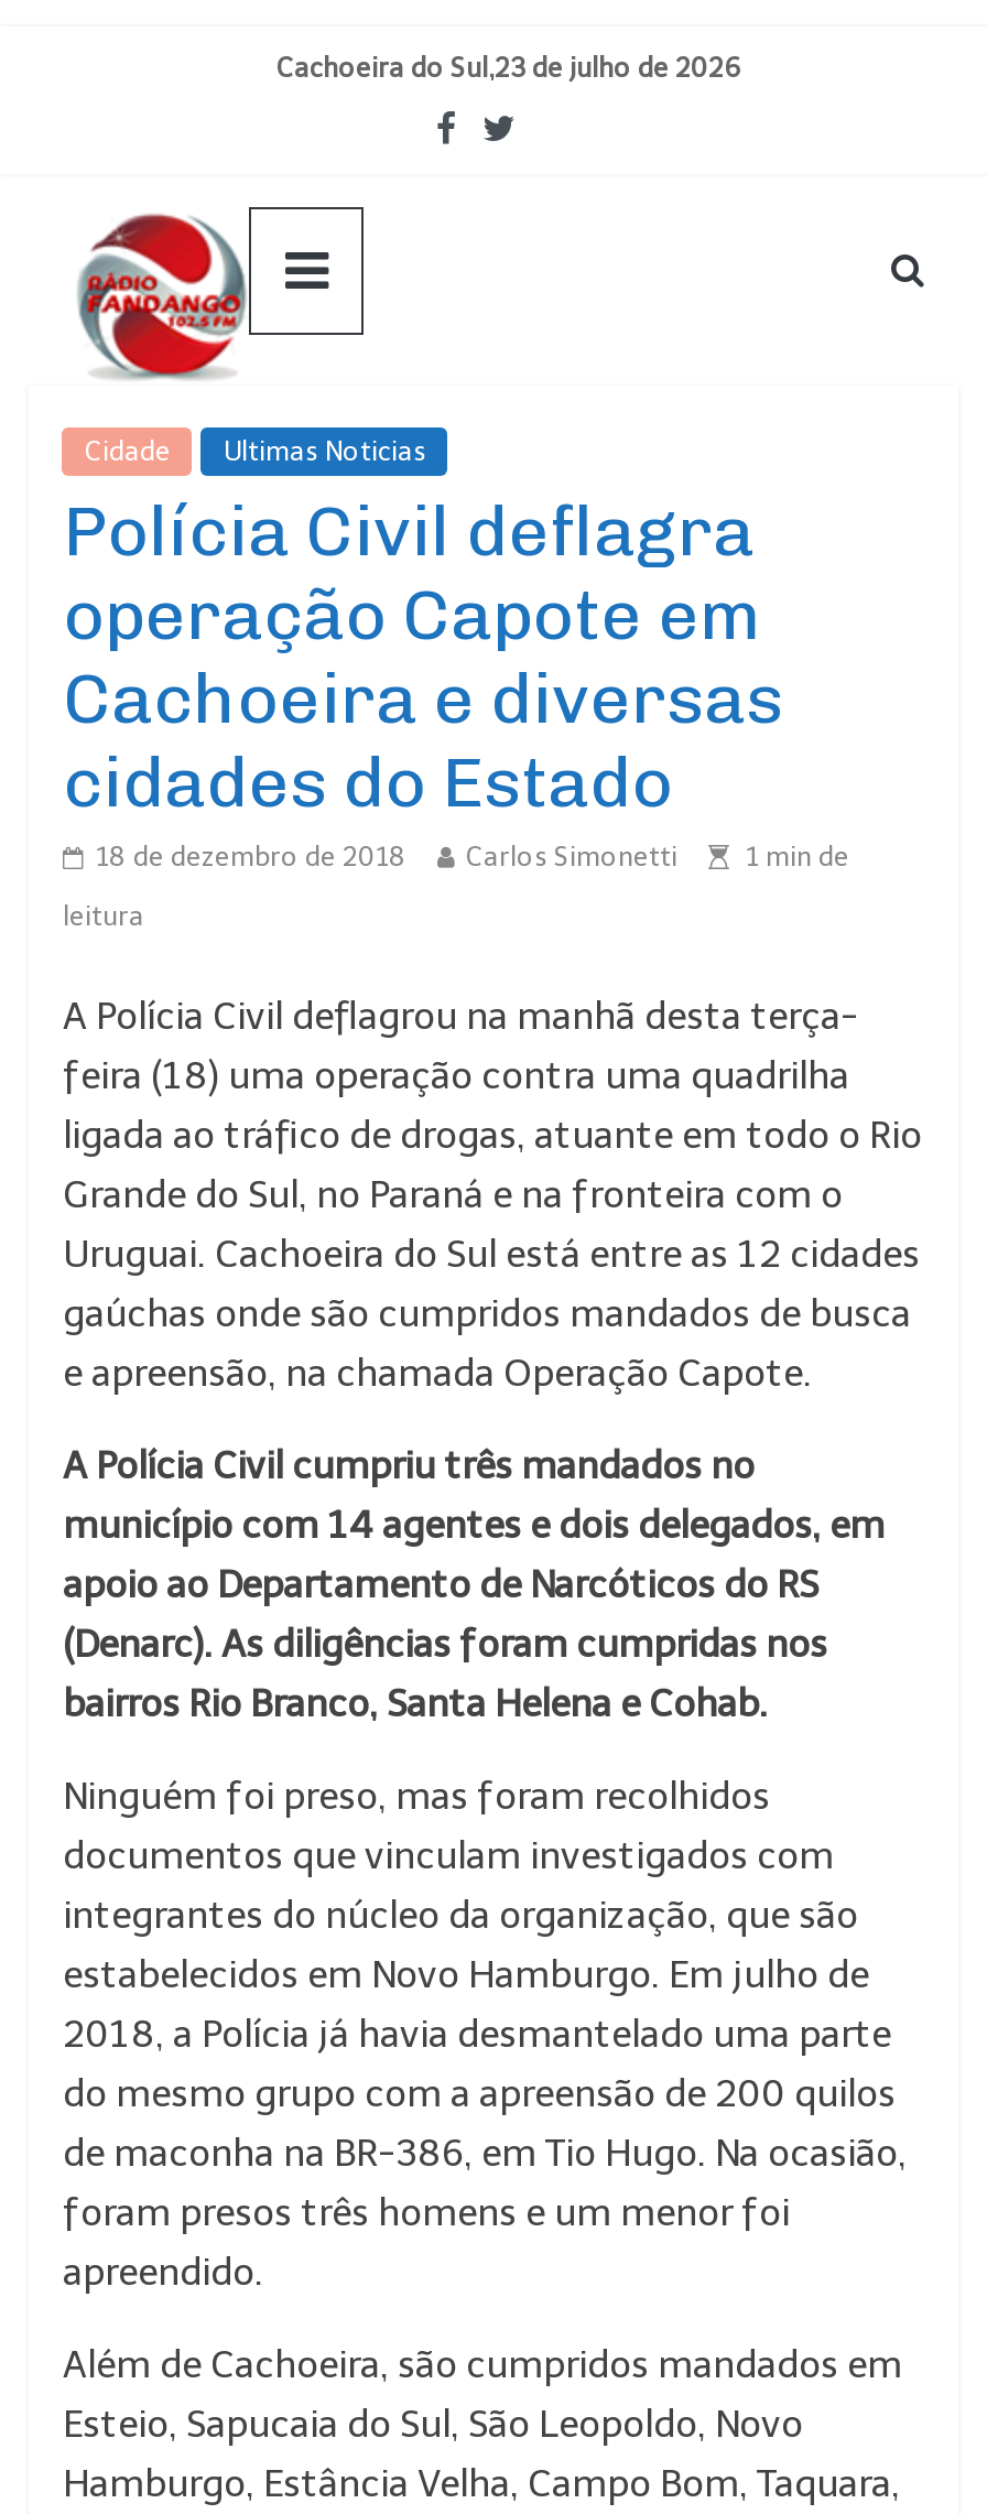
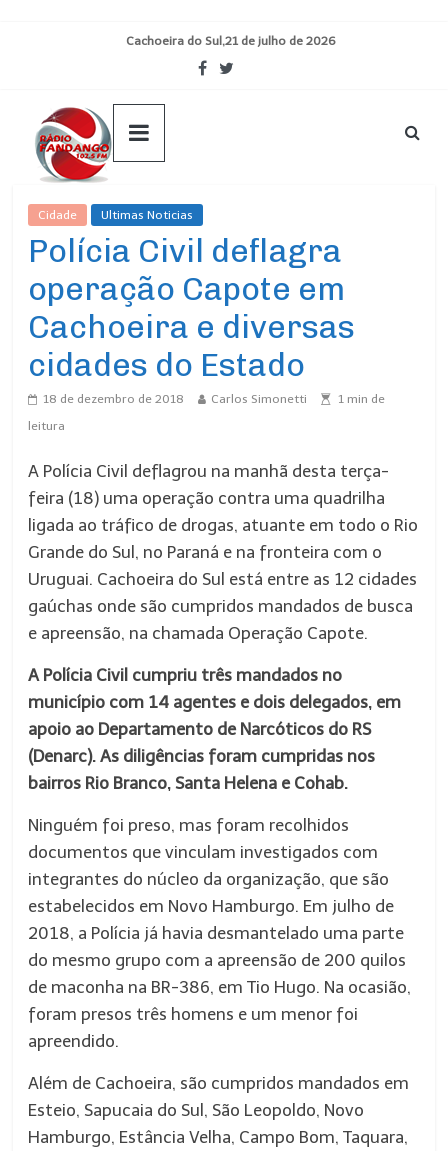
- Cachoeira do Sul,23 de julho de 2026
+ Cachoeira do Sul,21 de julho de 2026
